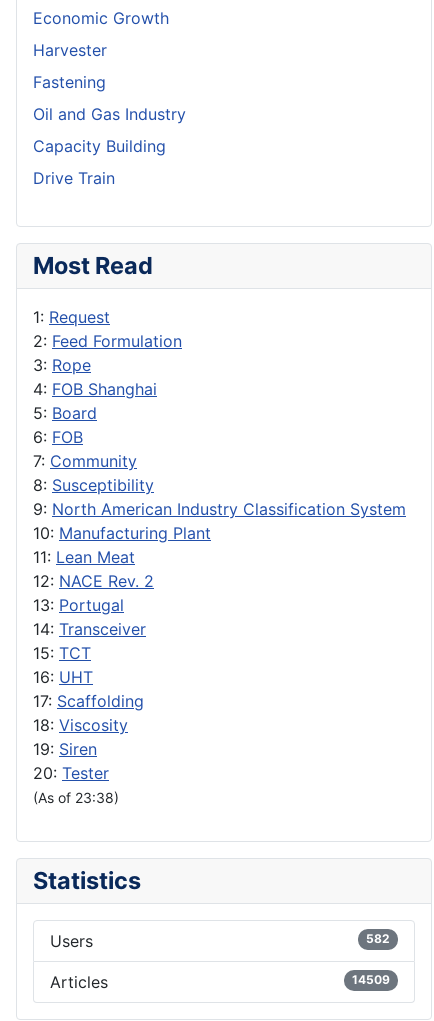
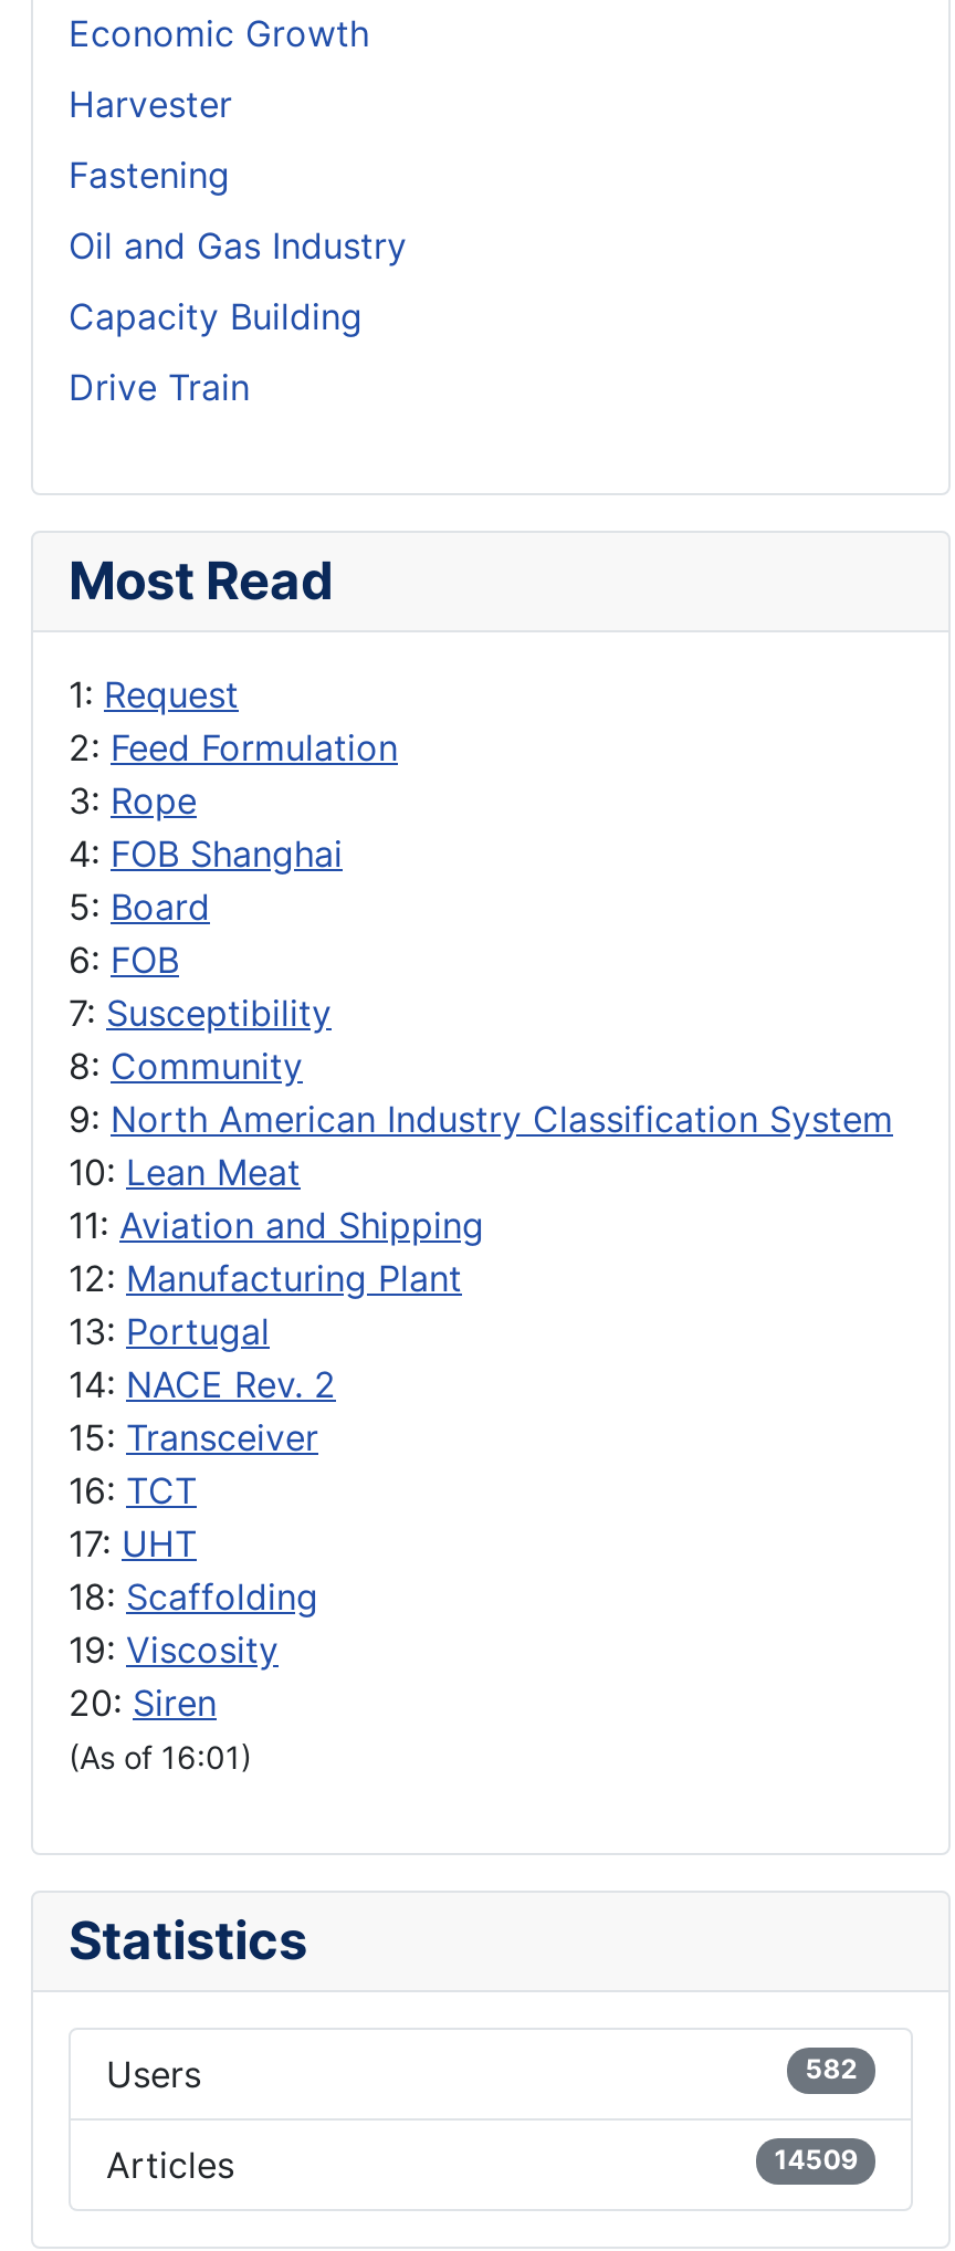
- 7: Community
- 8: Susceptibility
+ 7: Susceptibility
+ 8: Community

- 10: Manufacturing Plant
- 11: Lean Meat
- 12: NACE Rev. 2
+ 10: Lean Meat
+ 11: Aviation and Shipping
+ 12: Manufacturing Plant

- 14: Transceiver
- 15: TCT
- 16: UHT
- 17: Scaffolding
- 18: Viscosity
- 19: Siren
- 20: Tester
- (As of 23:38)
+ 14: NACE Rev. 2
+ 15: Transceiver
+ 16: TCT
+ 17: UHT
+ 18: Scaffolding
+ 19: Viscosity
+ 20: Siren
+ (As of 16:01)
